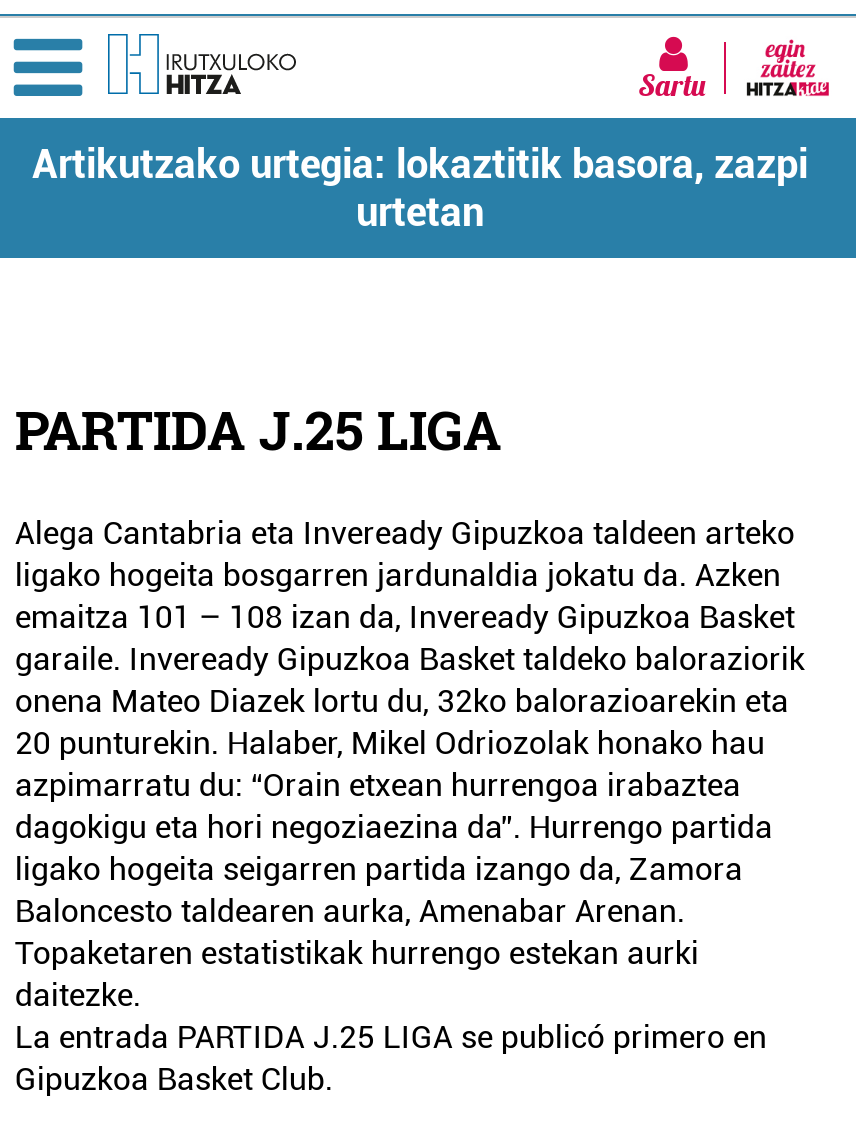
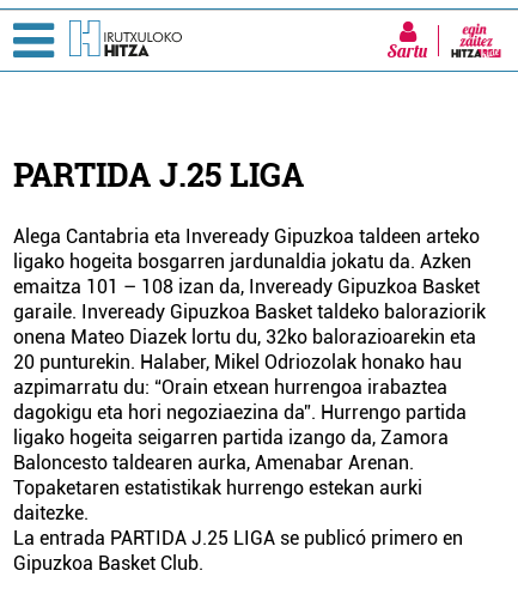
- Artikutzako urtegia: lokaztitik basora, zazpi
- urtetan
